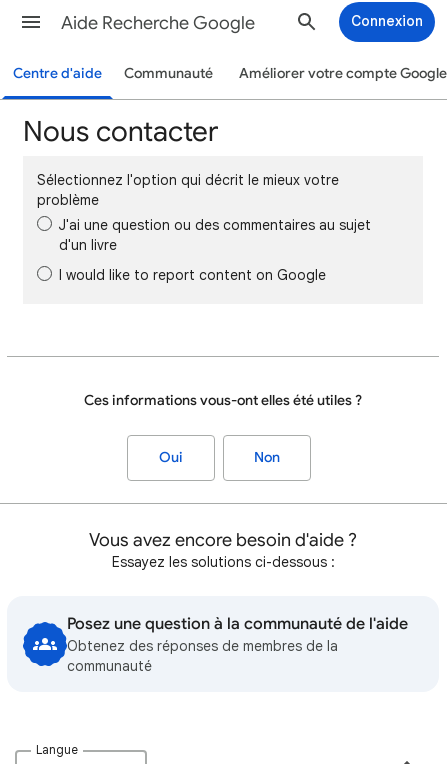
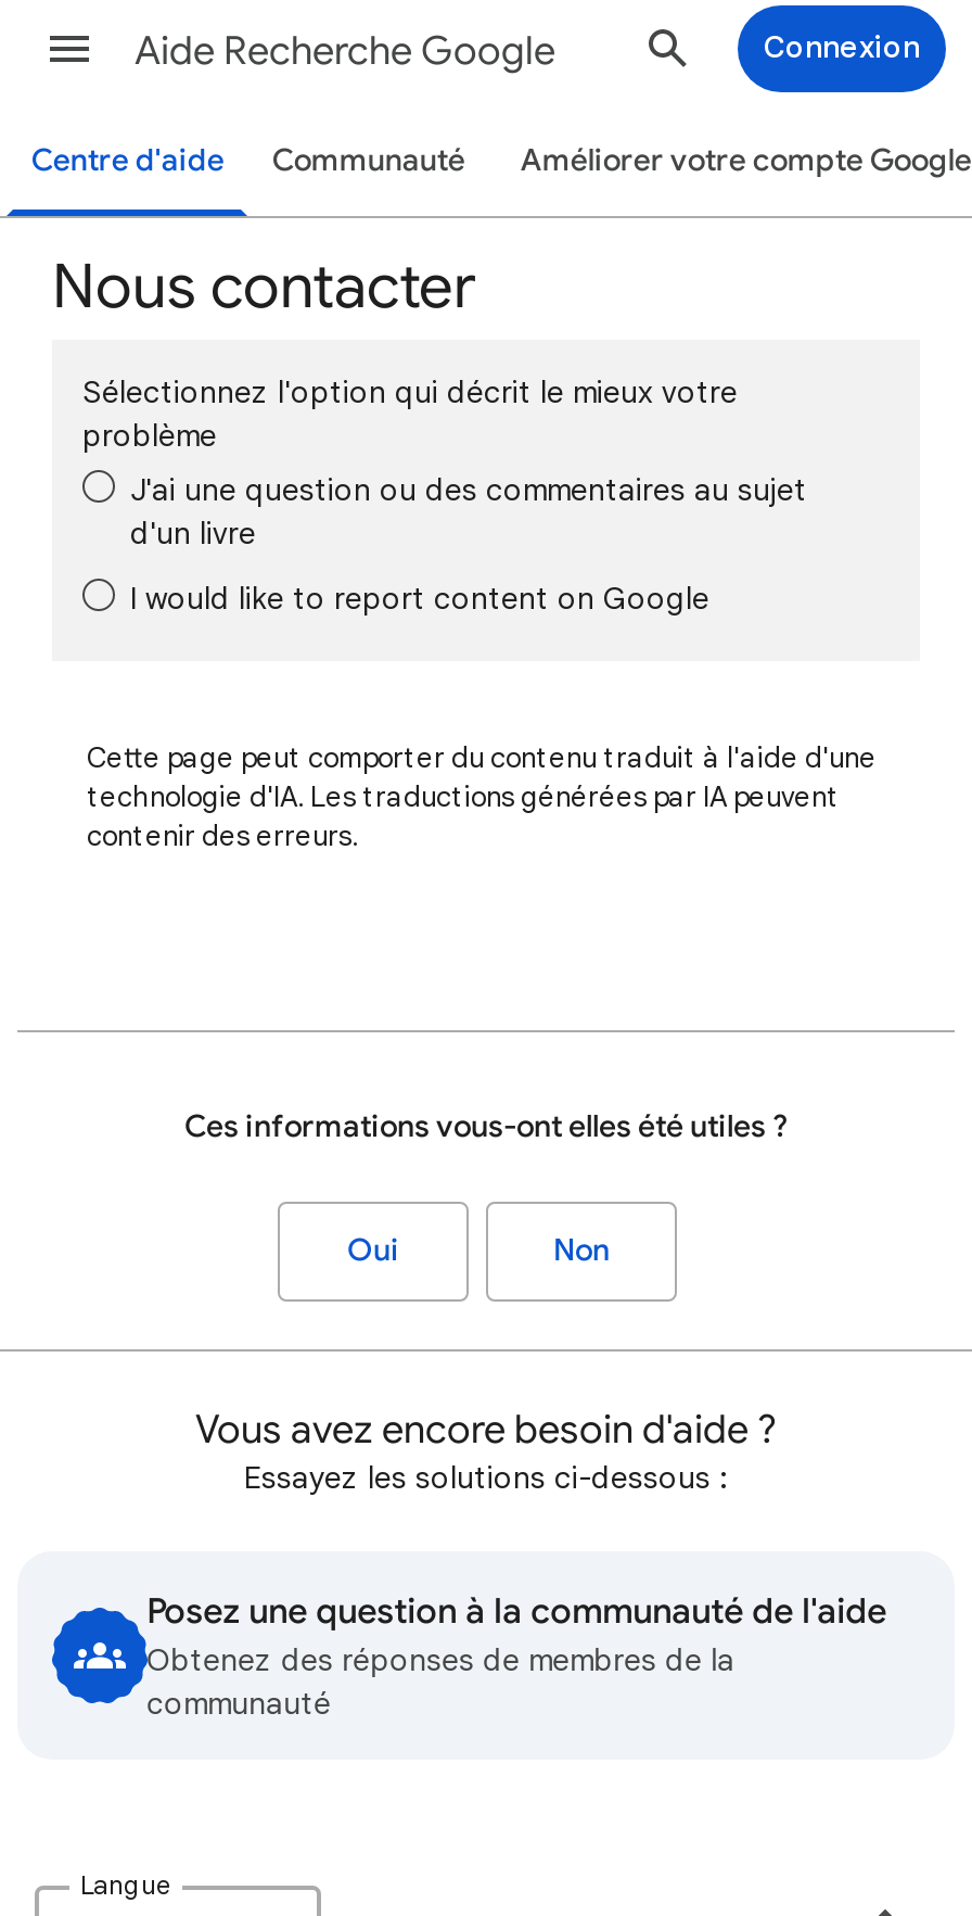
+ Cette page peut comporter du contenu traduit à l'aide d'une
+ technologie d'IA. Les traductions générées par IA peuvent
+ contenir des erreurs.
